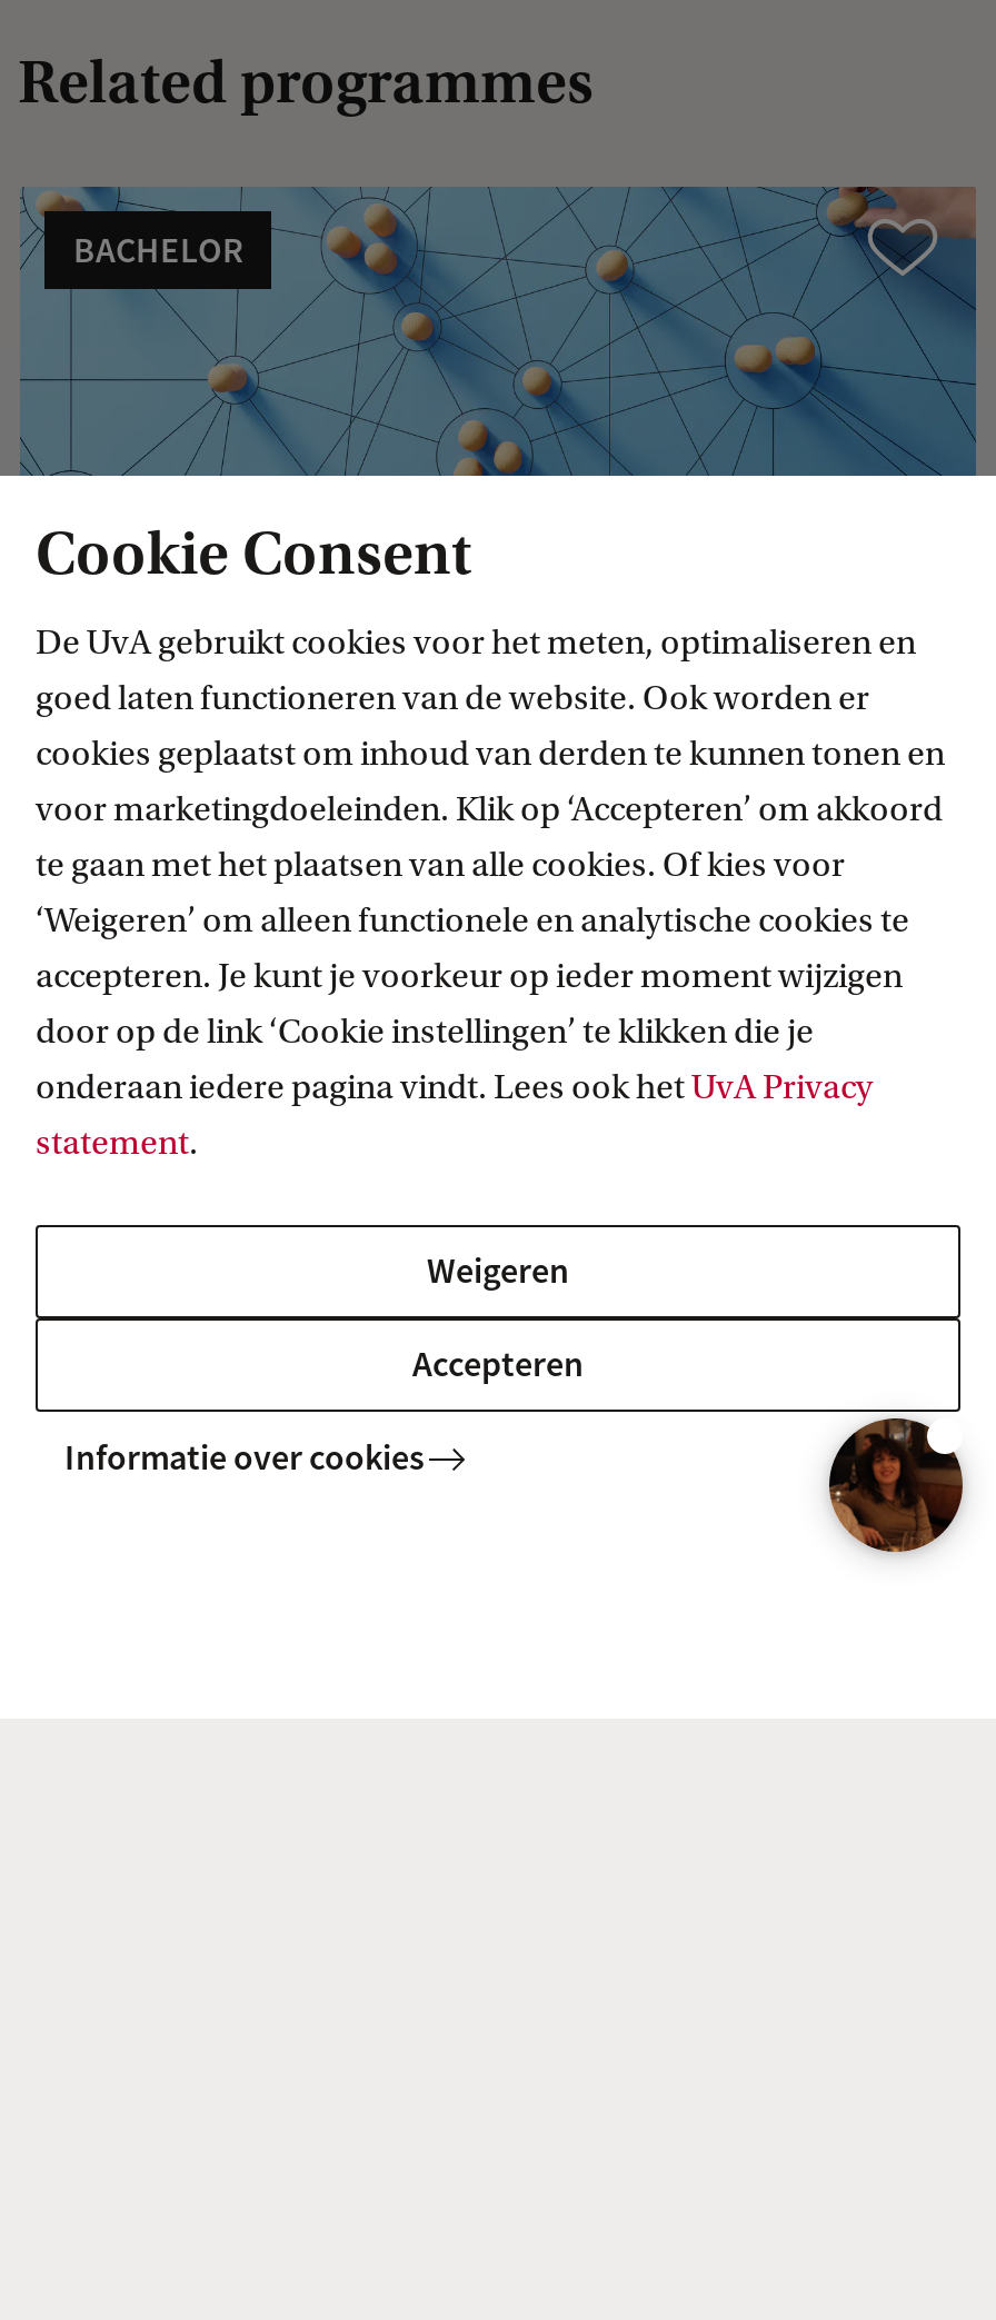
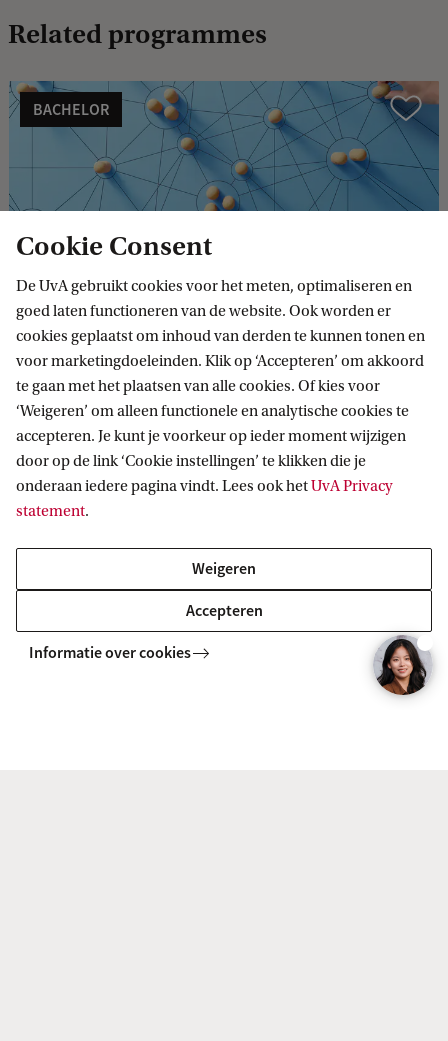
- [image]
+ [image]
